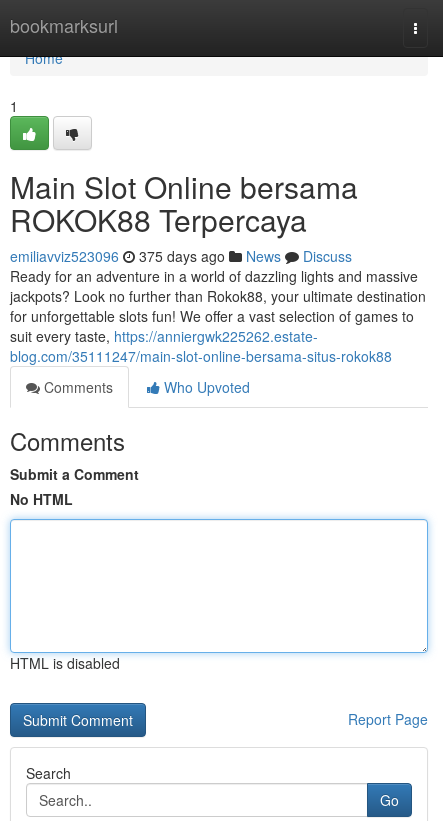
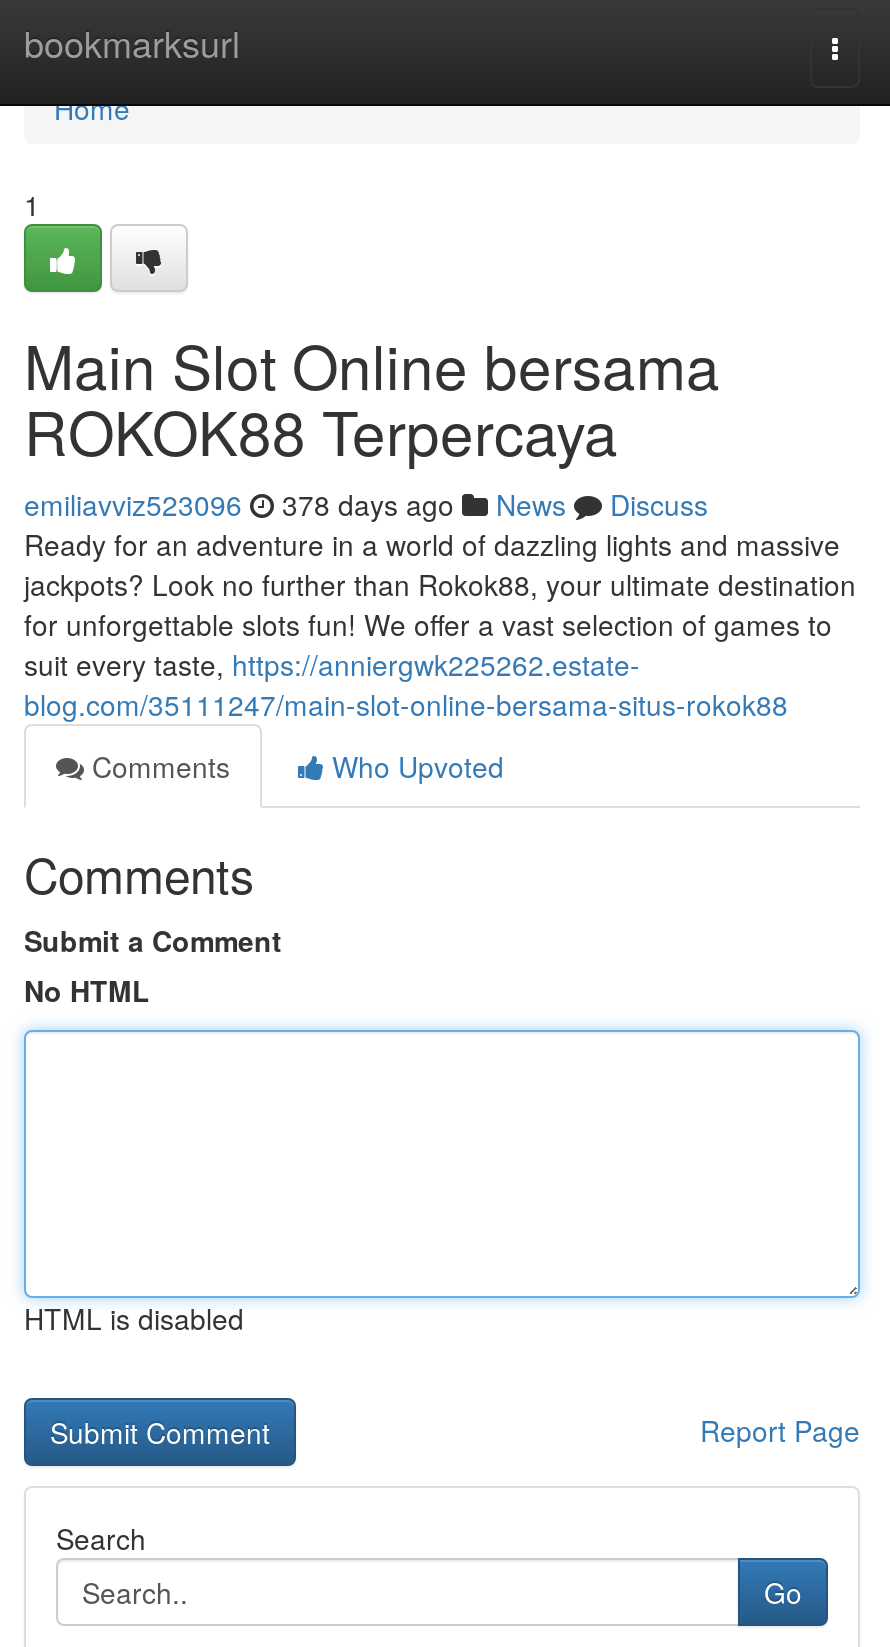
- emiliavviz523096 375 days ago News Discuss
+ emiliavviz523096 378 days ago News Discuss
